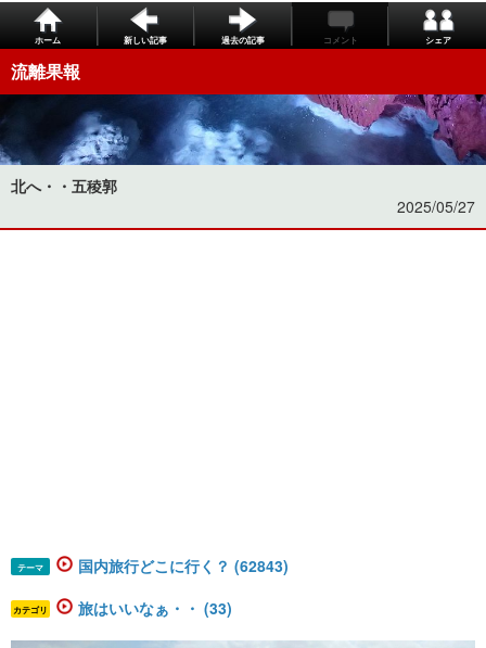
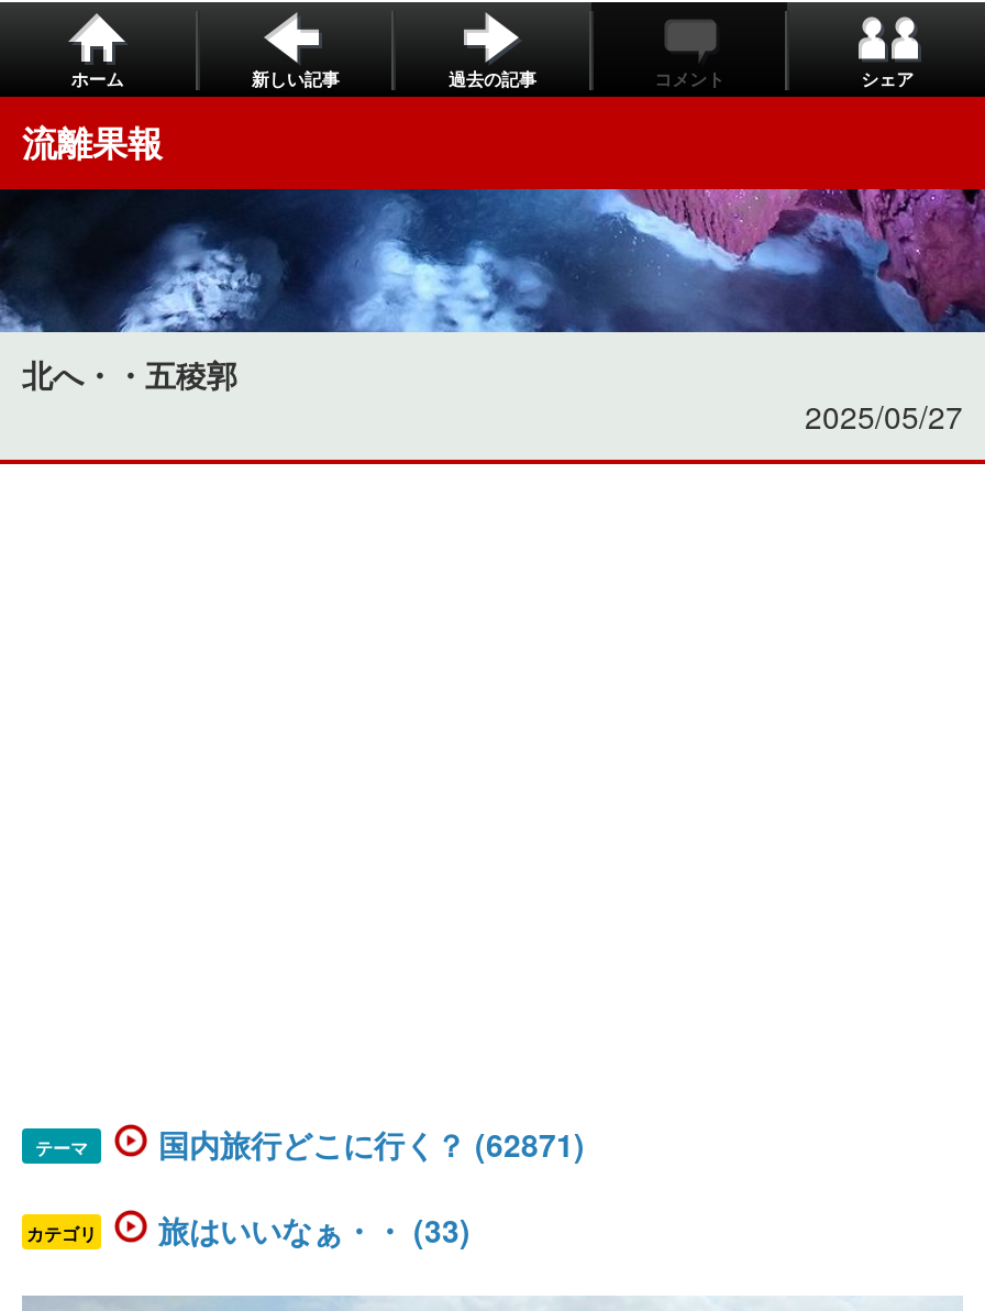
- 国内旅行どこに行く？ (62843)
+ 国内旅行どこに行く？ (62871)
